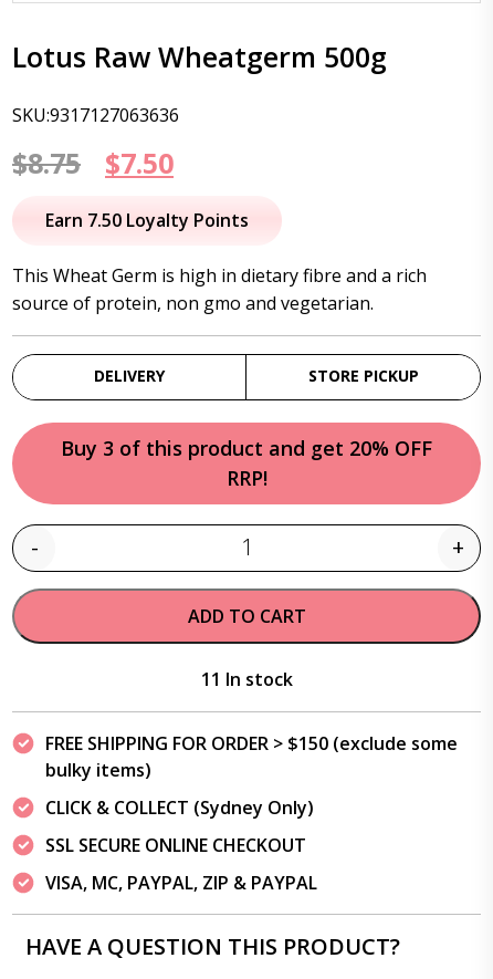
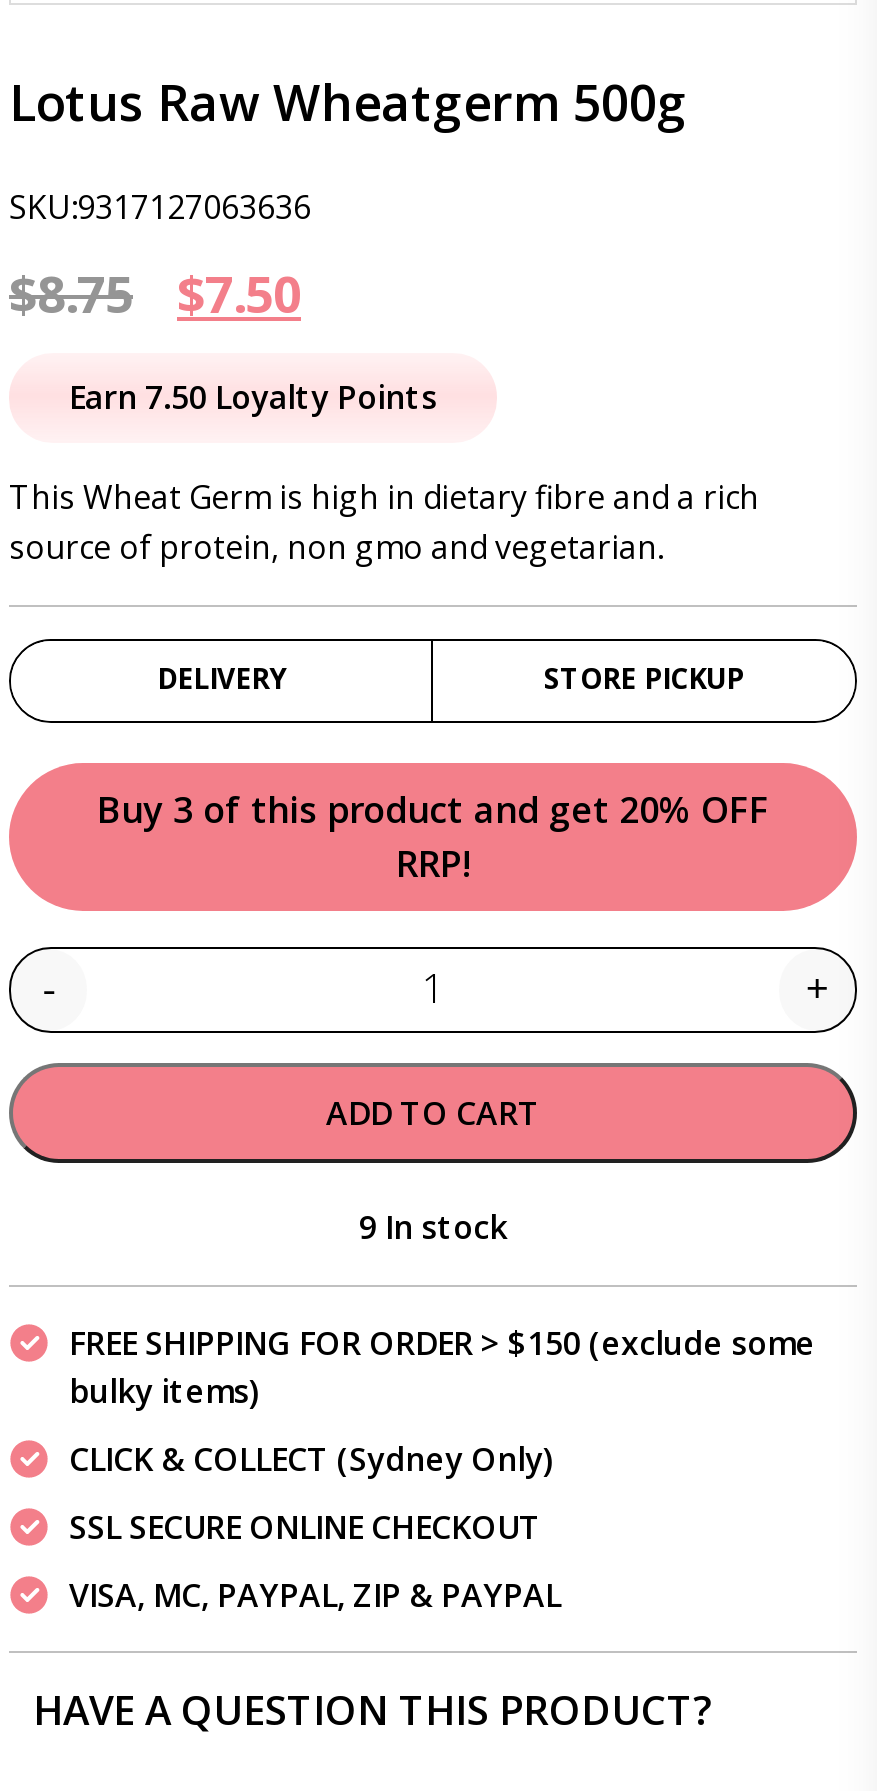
- 11 In stock
+ 9 In stock
